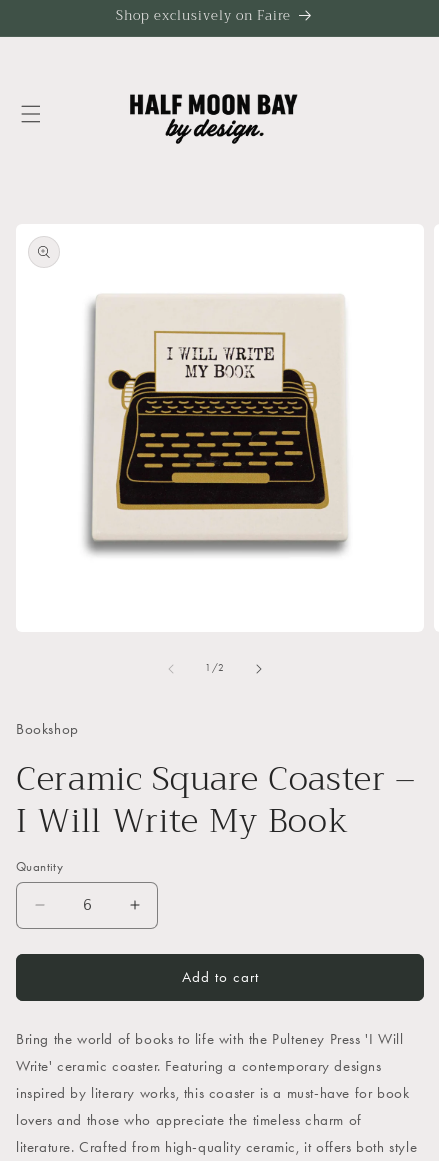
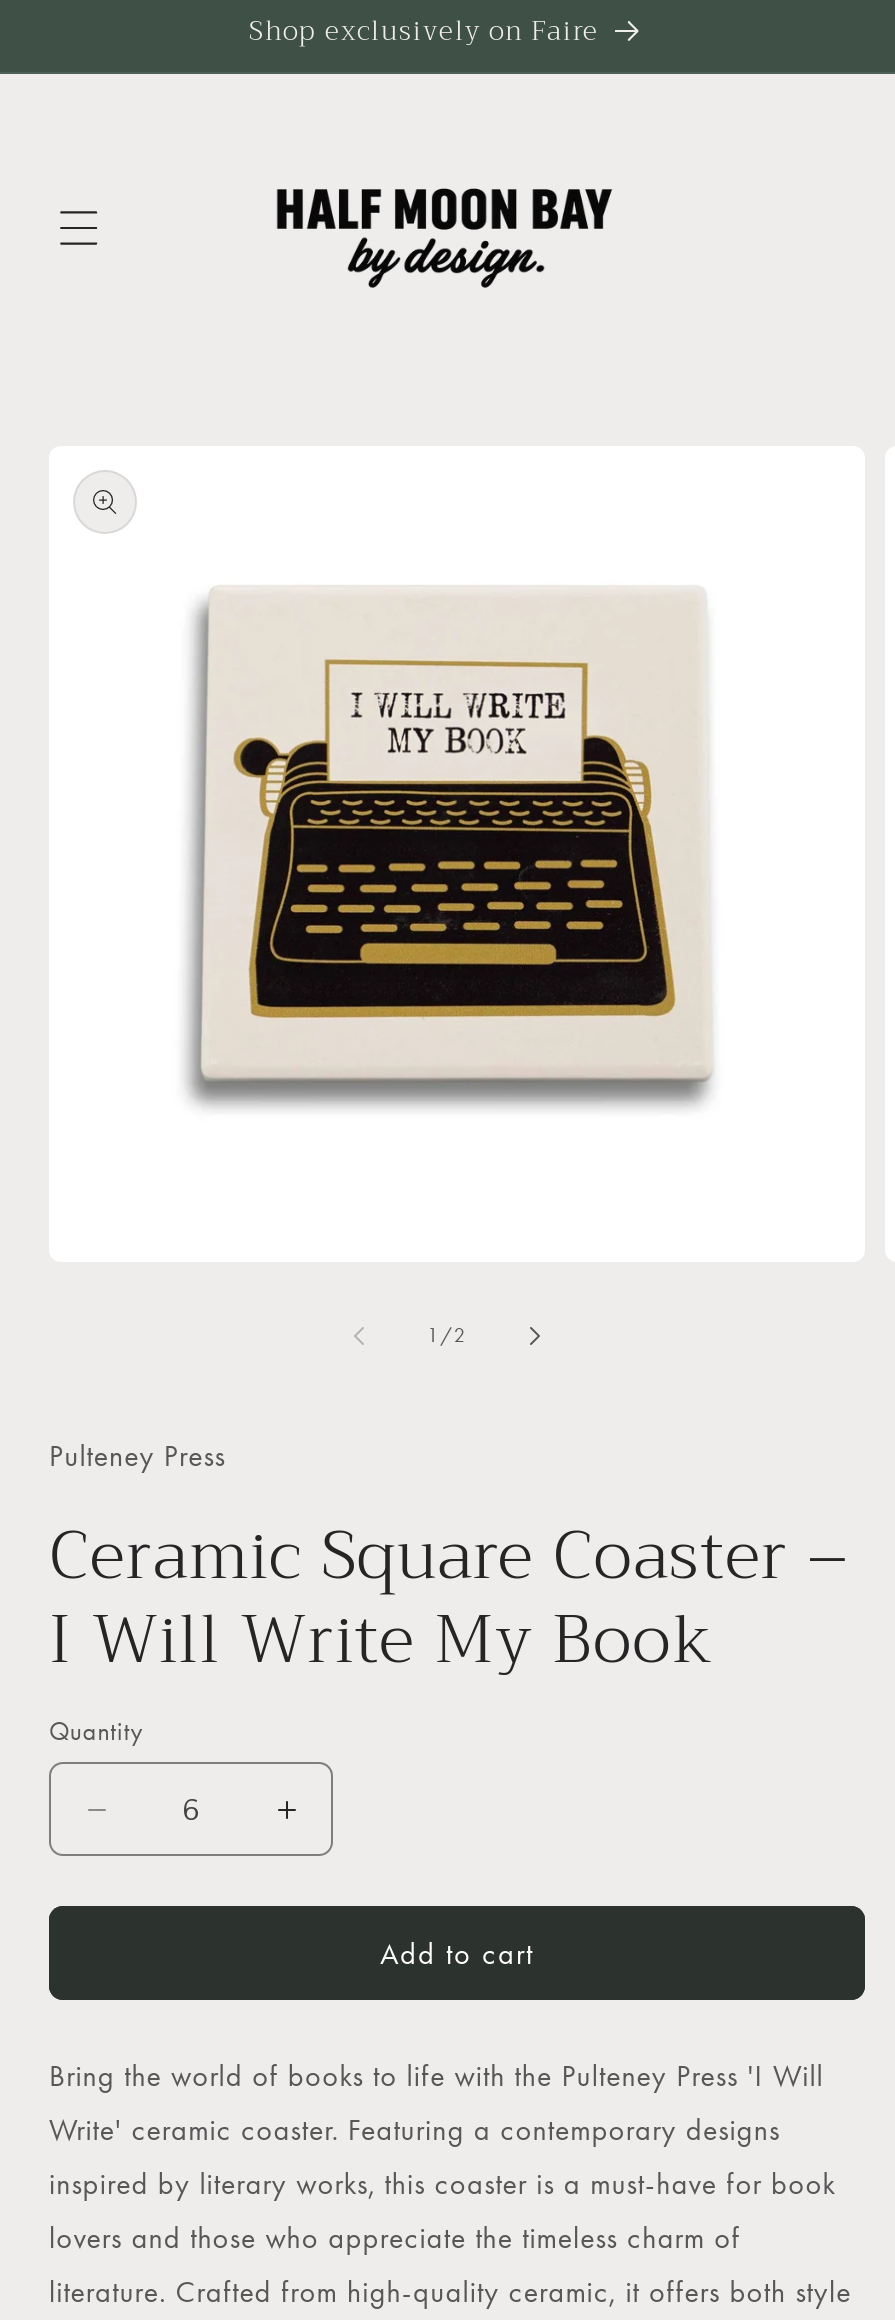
- Bookshop
+ Pulteney Press
